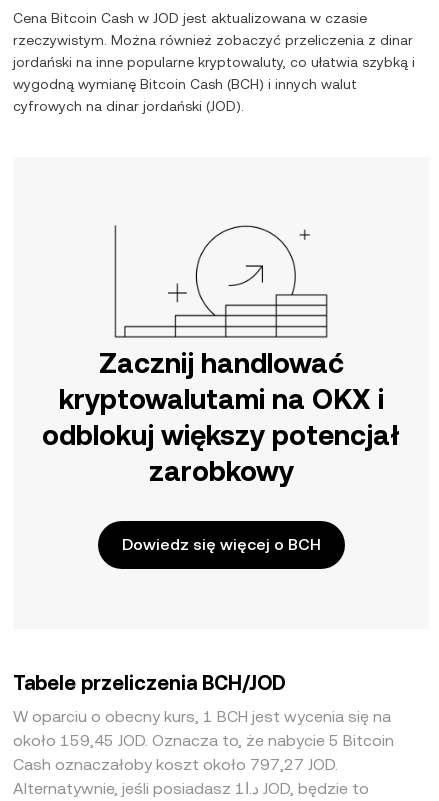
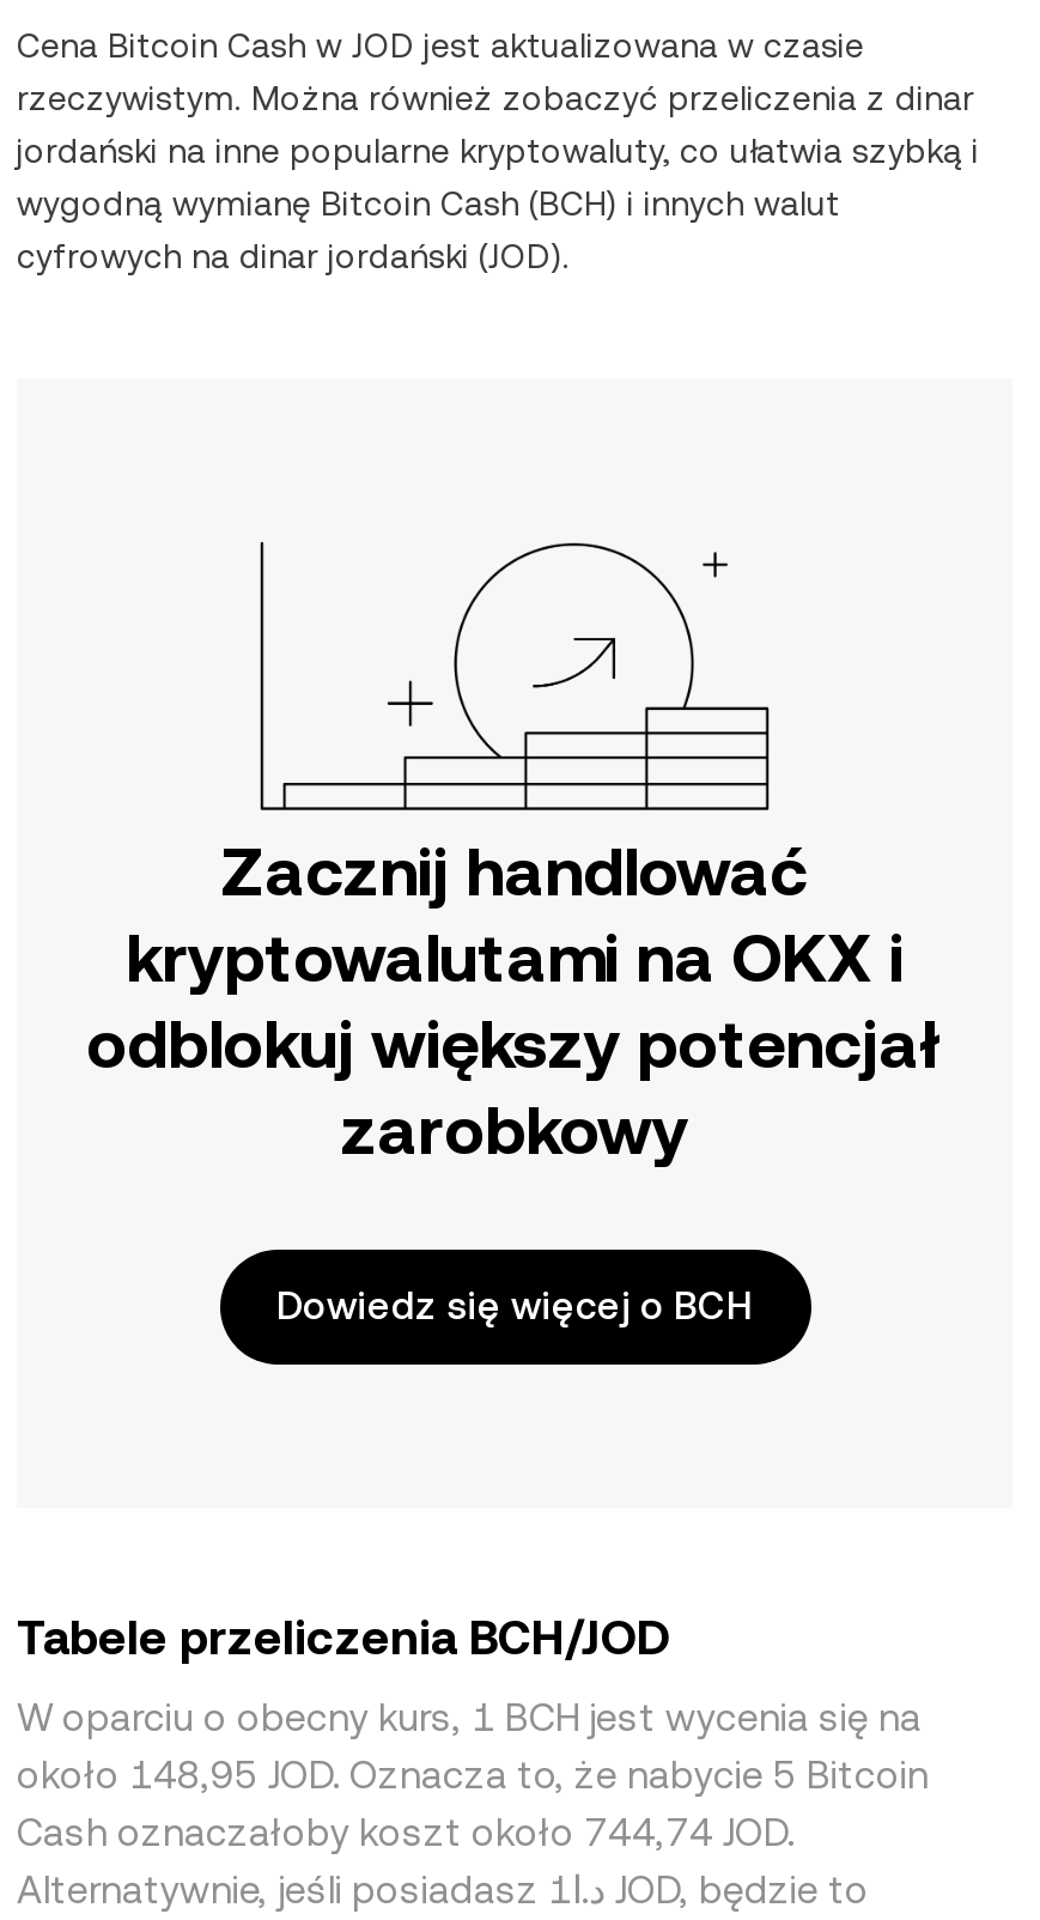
- około 159,45 JOD. Oznacza to, że nabycie 5 Bitcoin
+ około 148,95 JOD. Oznacza to, że nabycie 5 Bitcoin

- Cash oznaczałoby koszt około 797,27 JOD.
+ Cash oznaczałoby koszt około 744,74 JOD.
